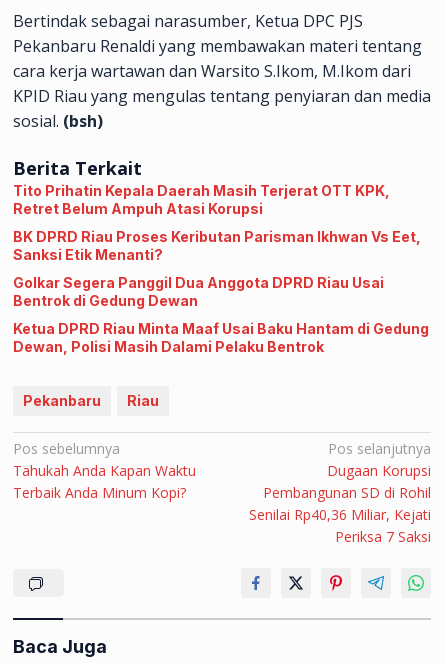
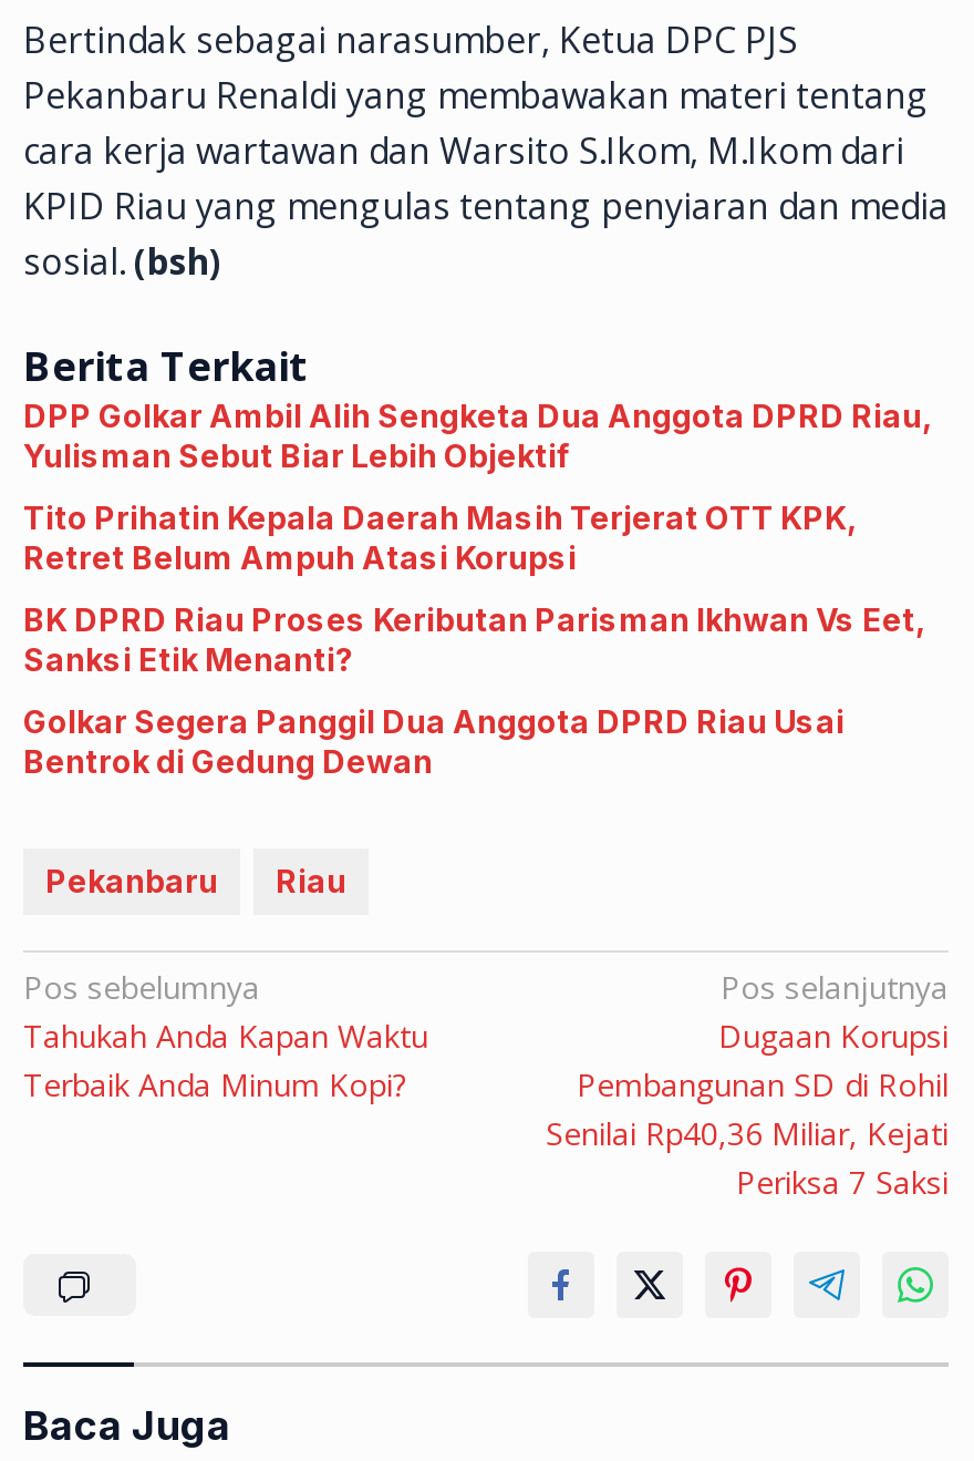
+ DPP Golkar Ambil Alih Sengketa Dua Anggota DPRD Riau,
+ Yulisman Sebut Biar Lebih Objektif

moved down: Tito Prihatin Kepala Daerah Masih Terjerat OTT KPK, | Retret Belum Ampuh Atasi Korupsi | BK DPRD Riau Proses Keributan Parisman Ikhwan Vs Eet, | Sanksi Etik Menanti? | Golkar Segera Panggil Dua Anggota DPRD Riau Usai | Bentrok di Gedung Dewan

- Ketua DPRD Riau Minta Maaf Usai Baku Hantam di Gedung
- Dewan, Polisi Masih Dalami Pelaku Bentrok
